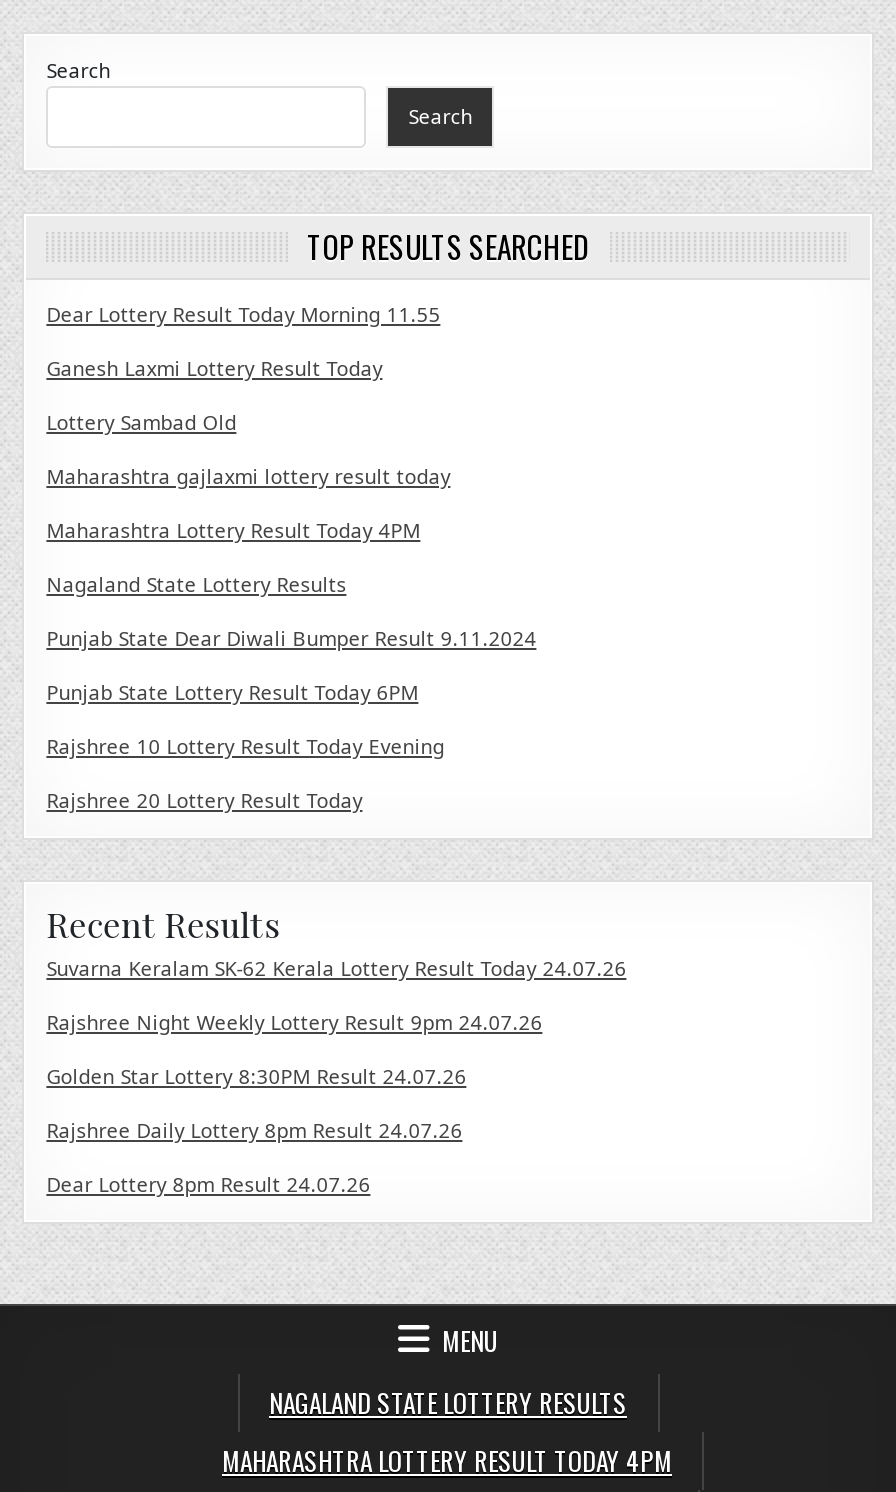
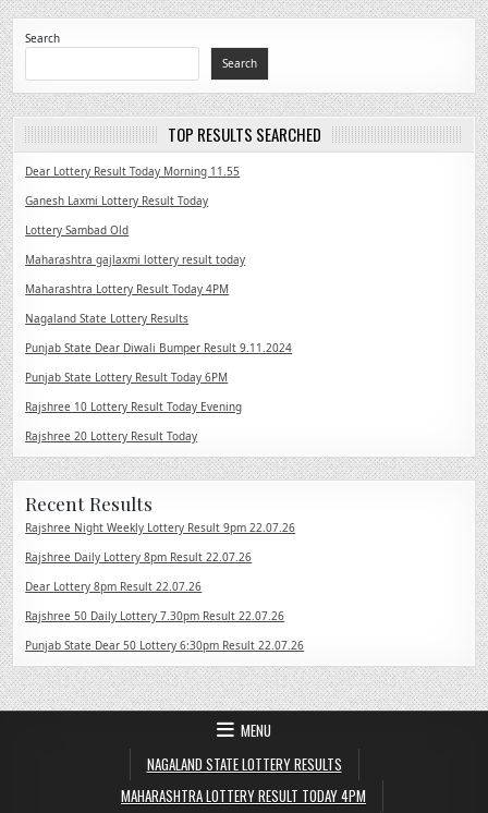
- Suvarna Keralam SK-62 Kerala Lottery Result Today 24.07.26
+ Rajshree Night Weekly Lottery Result 9pm 22.07.26

- Rajshree Night Weekly Lottery Result 9pm 24.07.26
+ Rajshree Daily Lottery 8pm Result 22.07.26

- Golden Star Lottery 8:30PM Result 24.07.26
+ Dear Lottery 8pm Result 22.07.26

- Rajshree Daily Lottery 8pm Result 24.07.26
+ Rajshree 50 Daily Lottery 7.30pm Result 22.07.26

- Dear Lottery 8pm Result 24.07.26
+ Punjab State Dear 50 Lottery 6:30pm Result 22.07.26
